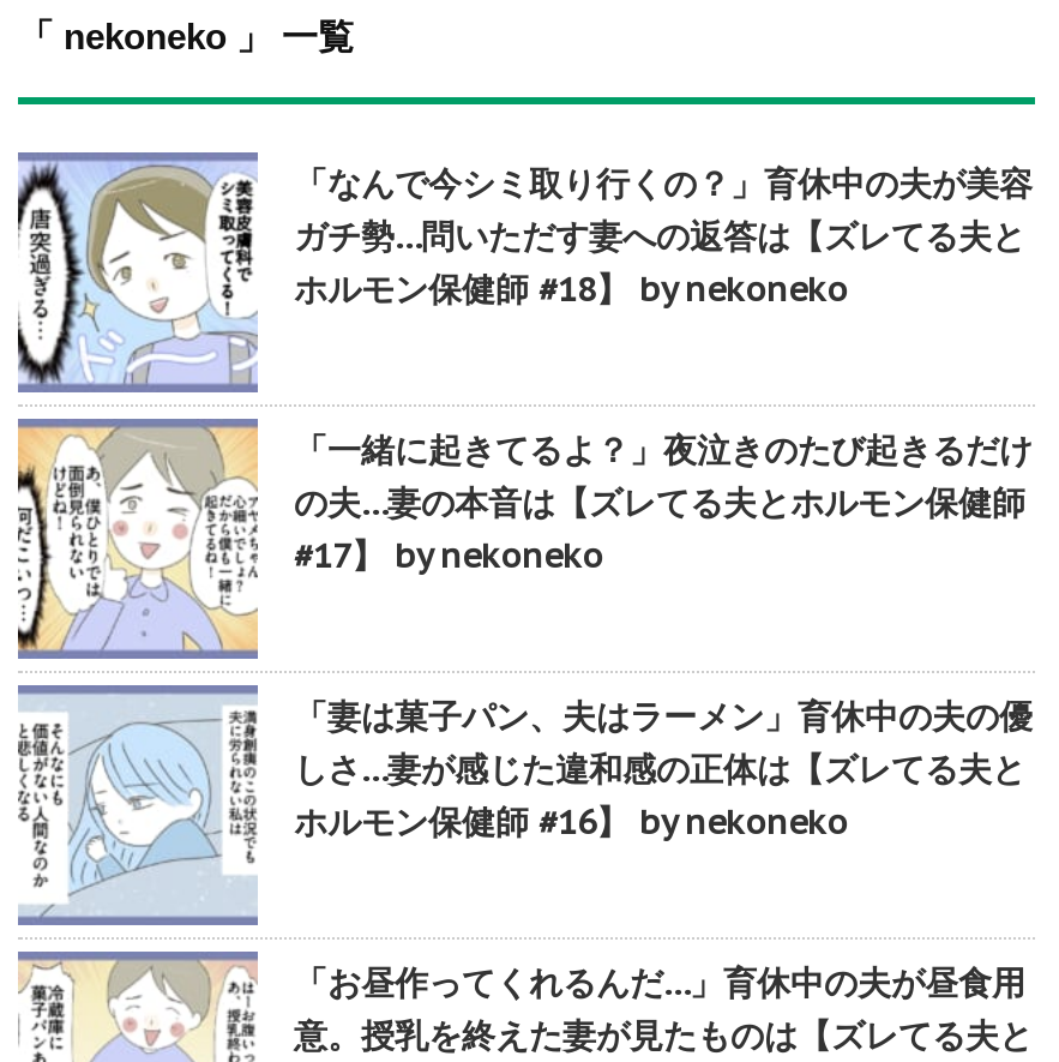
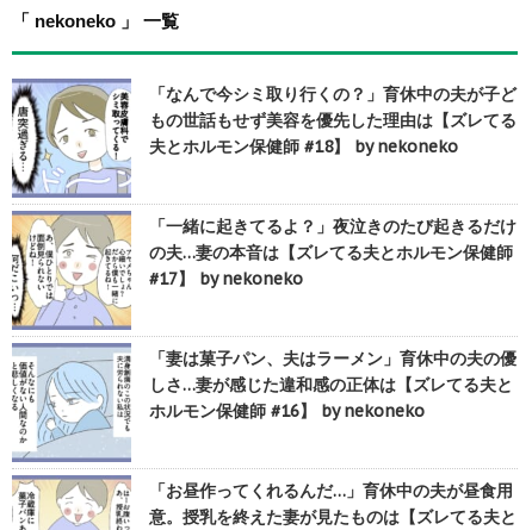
- 「なんで今シミ取り行くの？」育休中の夫が美容
- ガチ勢…問いただす妻への返答は【ズレてる夫と
- ホルモン保健師 #18】 by nekoneko
+ 「なんで今シミ取り行くの？」育休中の夫が子ど
+ もの世話もせず美容を優先した理由は【ズレてる
+ 夫とホルモン保健師 #18】 by nekoneko
